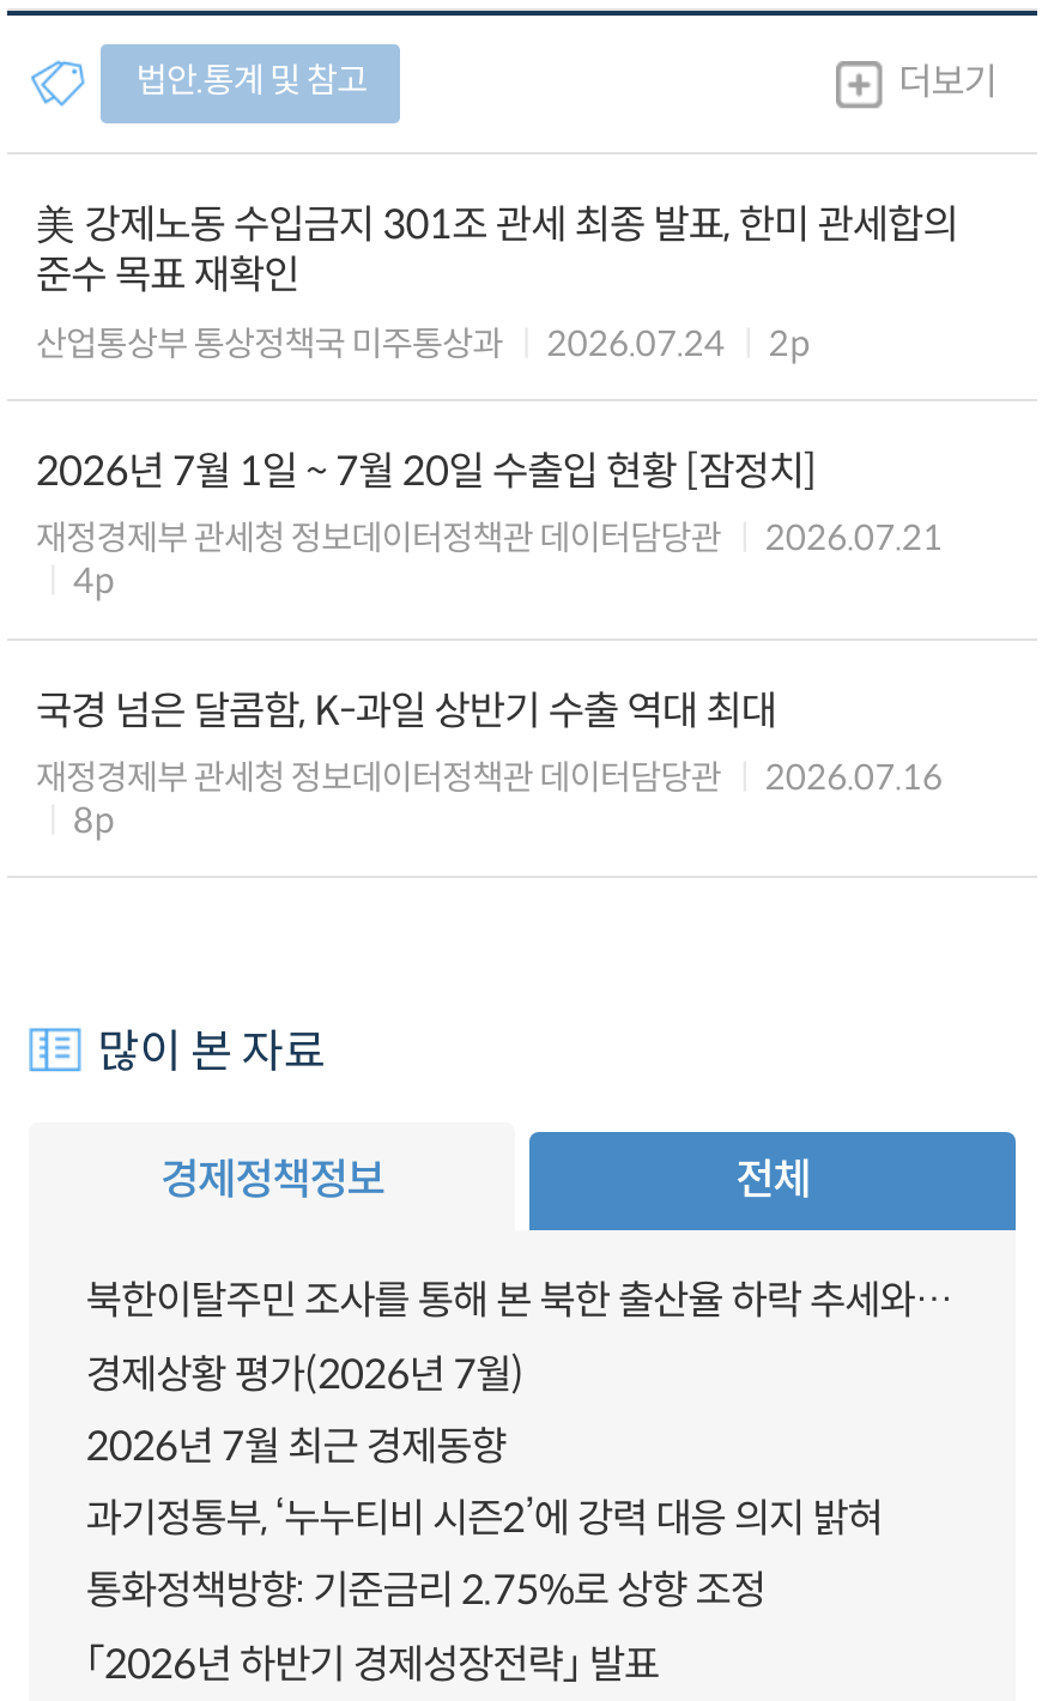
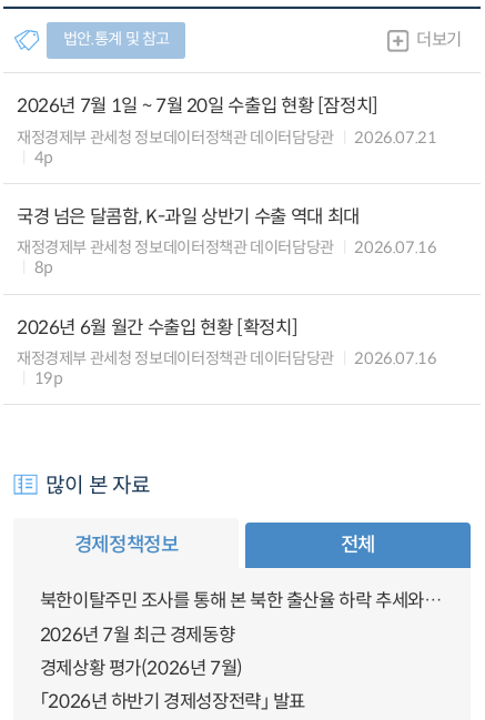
- 美 강제노동 수입금지 301조 관세 최종 발표, 한미 관세합의
- 준수 목표 재확인
- 산업통상부 통상정책국 미주통상과
- 2026.07.24
- 2p

moved up: 2026년 7월 1일 ~ 7월 20일 수출입 현황 [잠정치] | 재정경제부 관세청 정보데이터정책관 데이터담당관 | 2026.07.21 | 4p | 국경 넘은 달콤함, K-과일 상반기 수출 역대 최대 | 재정경제부 관세청 정보데이터정책관 데이터담당관 | 2026.07.16 | 8p

+ 2026년 6월 월간 수출입 현황 [확정치]
+ 재정경제부 관세청 정보데이터정책관 데이터담당관
+ 2026.07.16
+ 19p

moved down: 경제상황 평가(2026년 7월)

- 과기정통부, ‘누누티비 시즌2’에 강력 대응 의지 밝혀
- 통화정책방향: 기준금리 2.75%로 상향 조정
